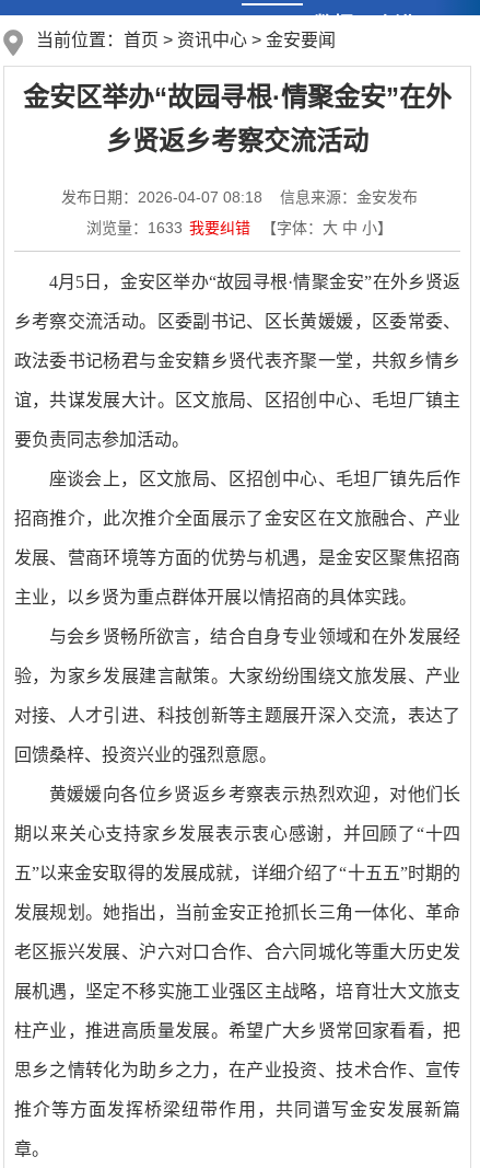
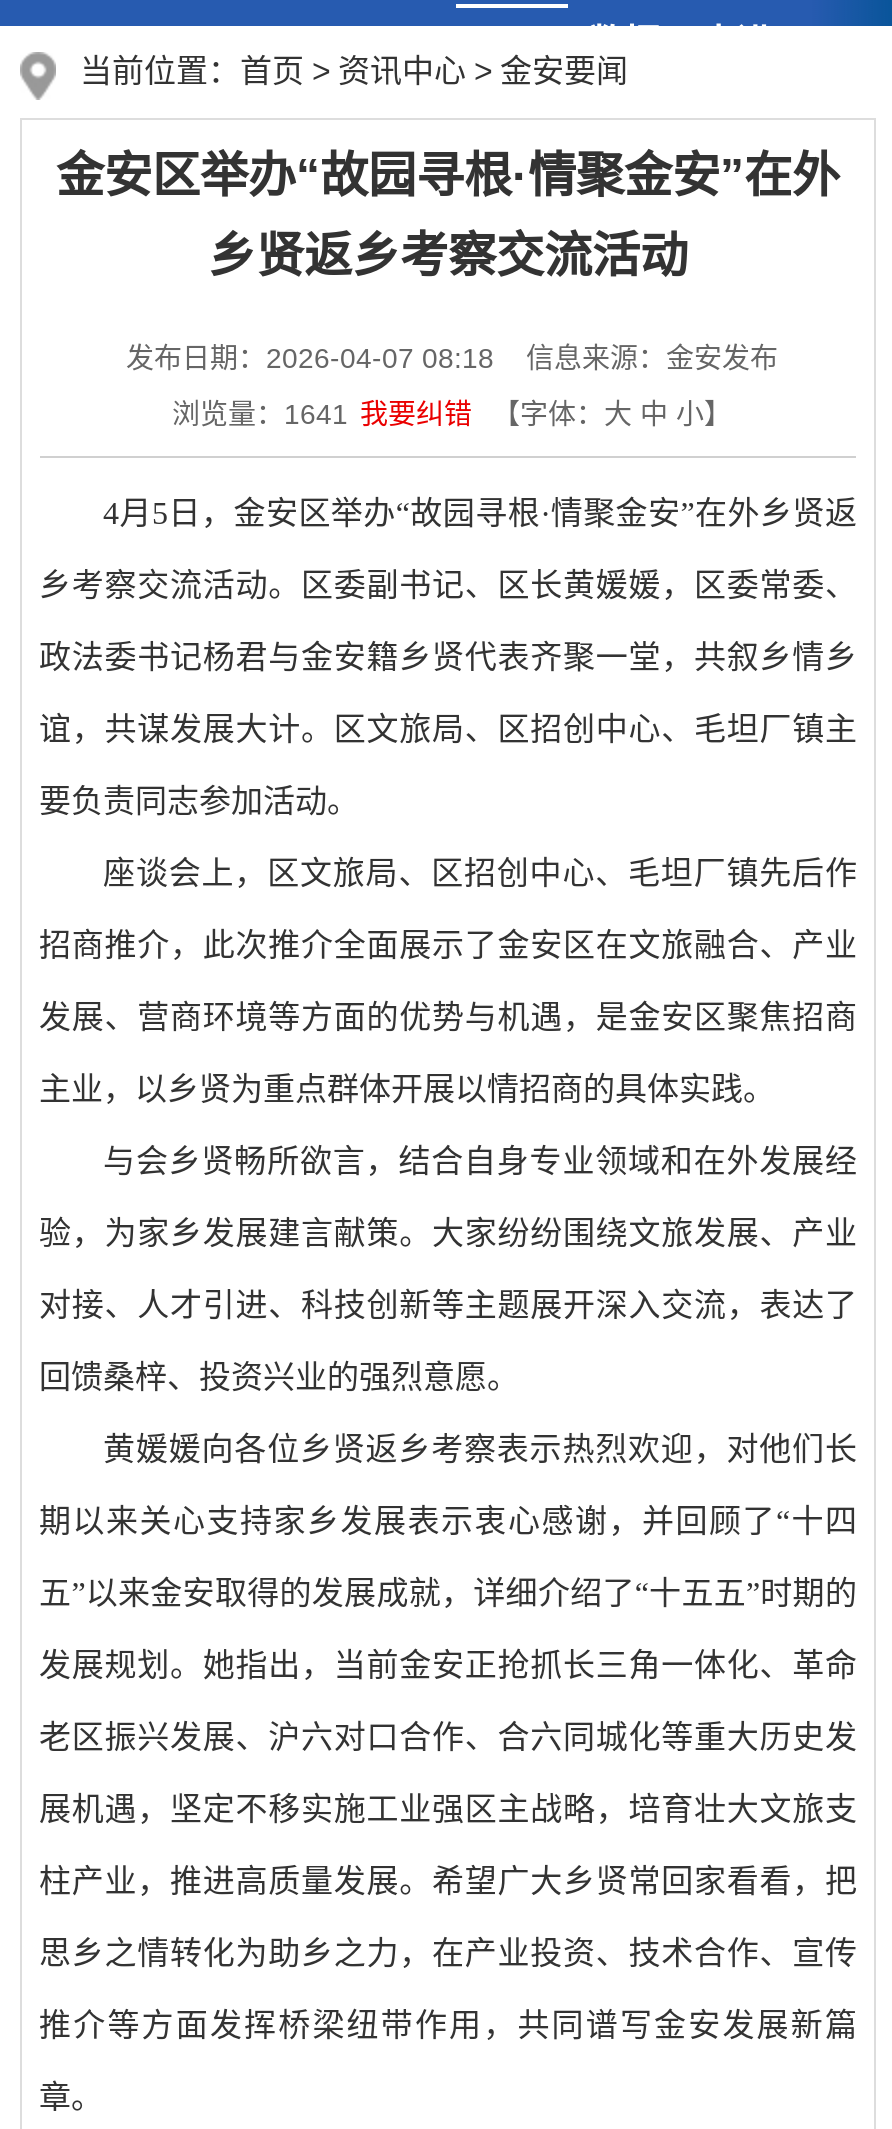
- 浏览量：1633 我要纠错
+ 浏览量：1641 我要纠错
